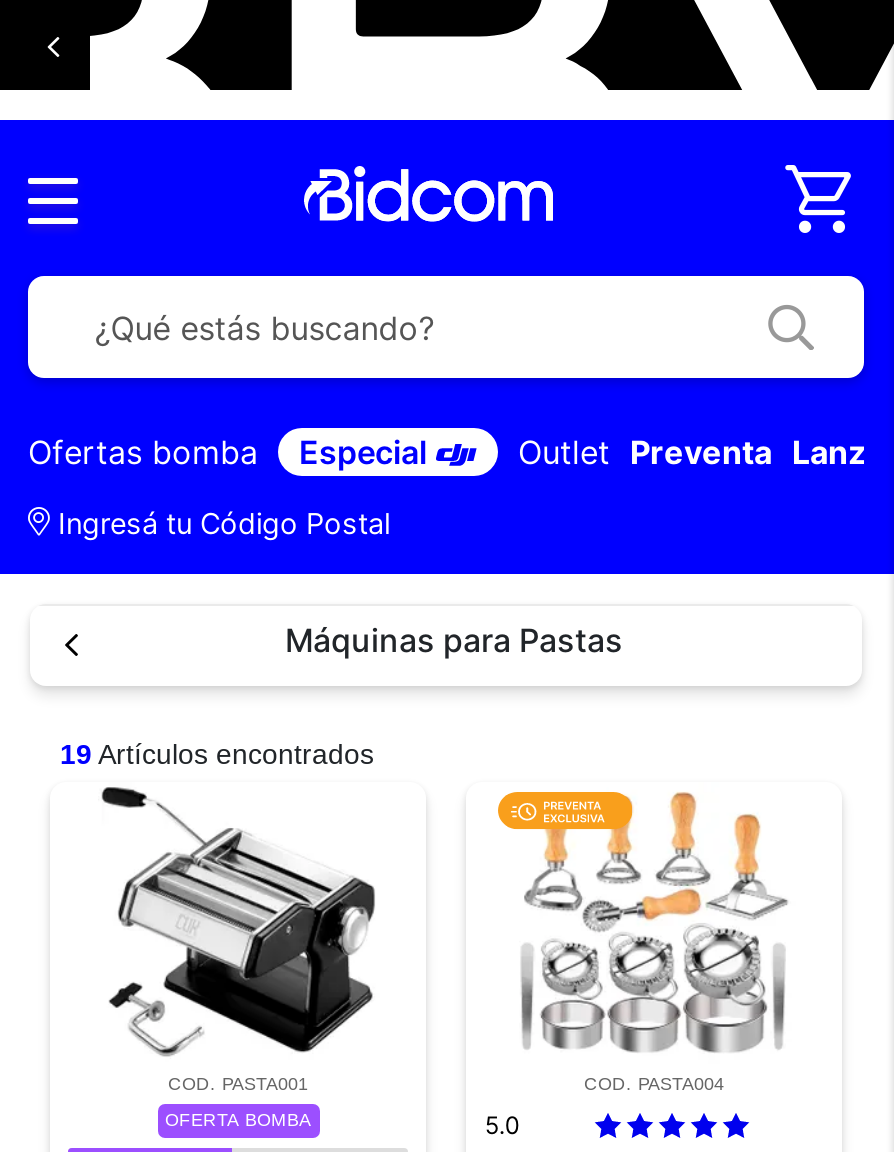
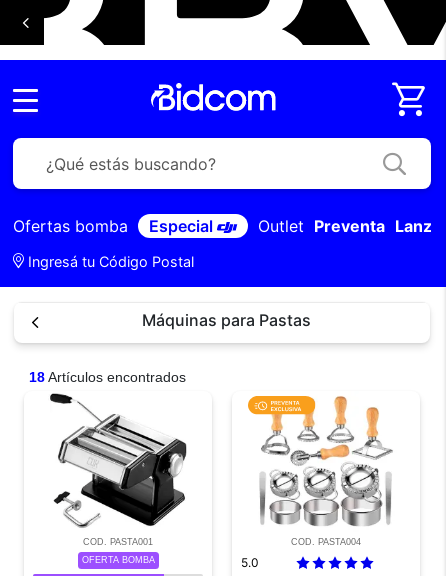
- 19 Artículos encontrados
+ 18 Artículos encontrados
